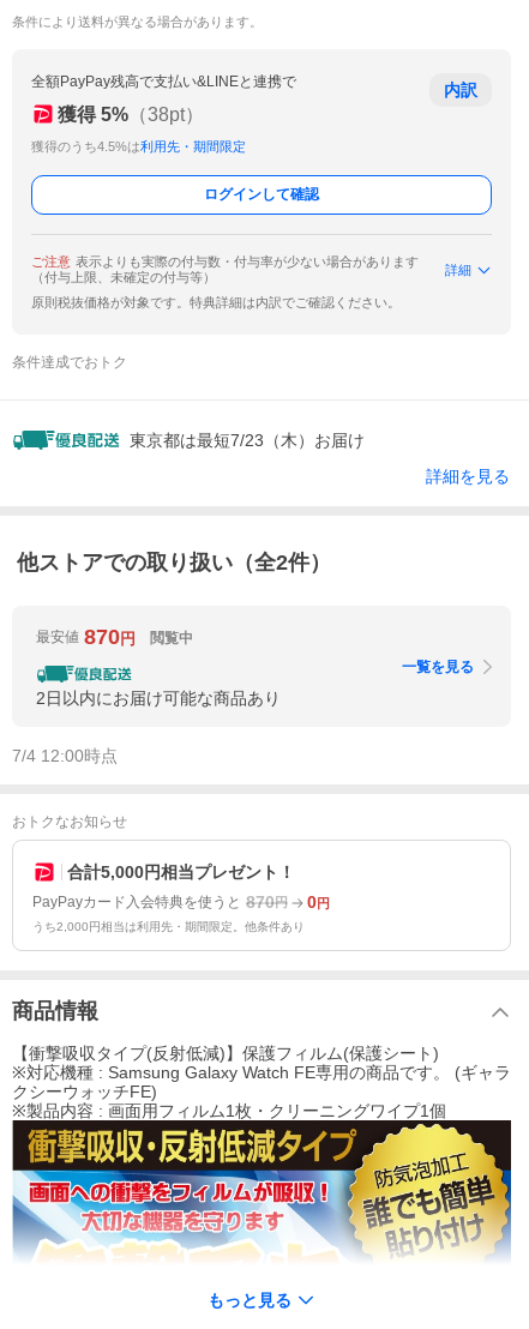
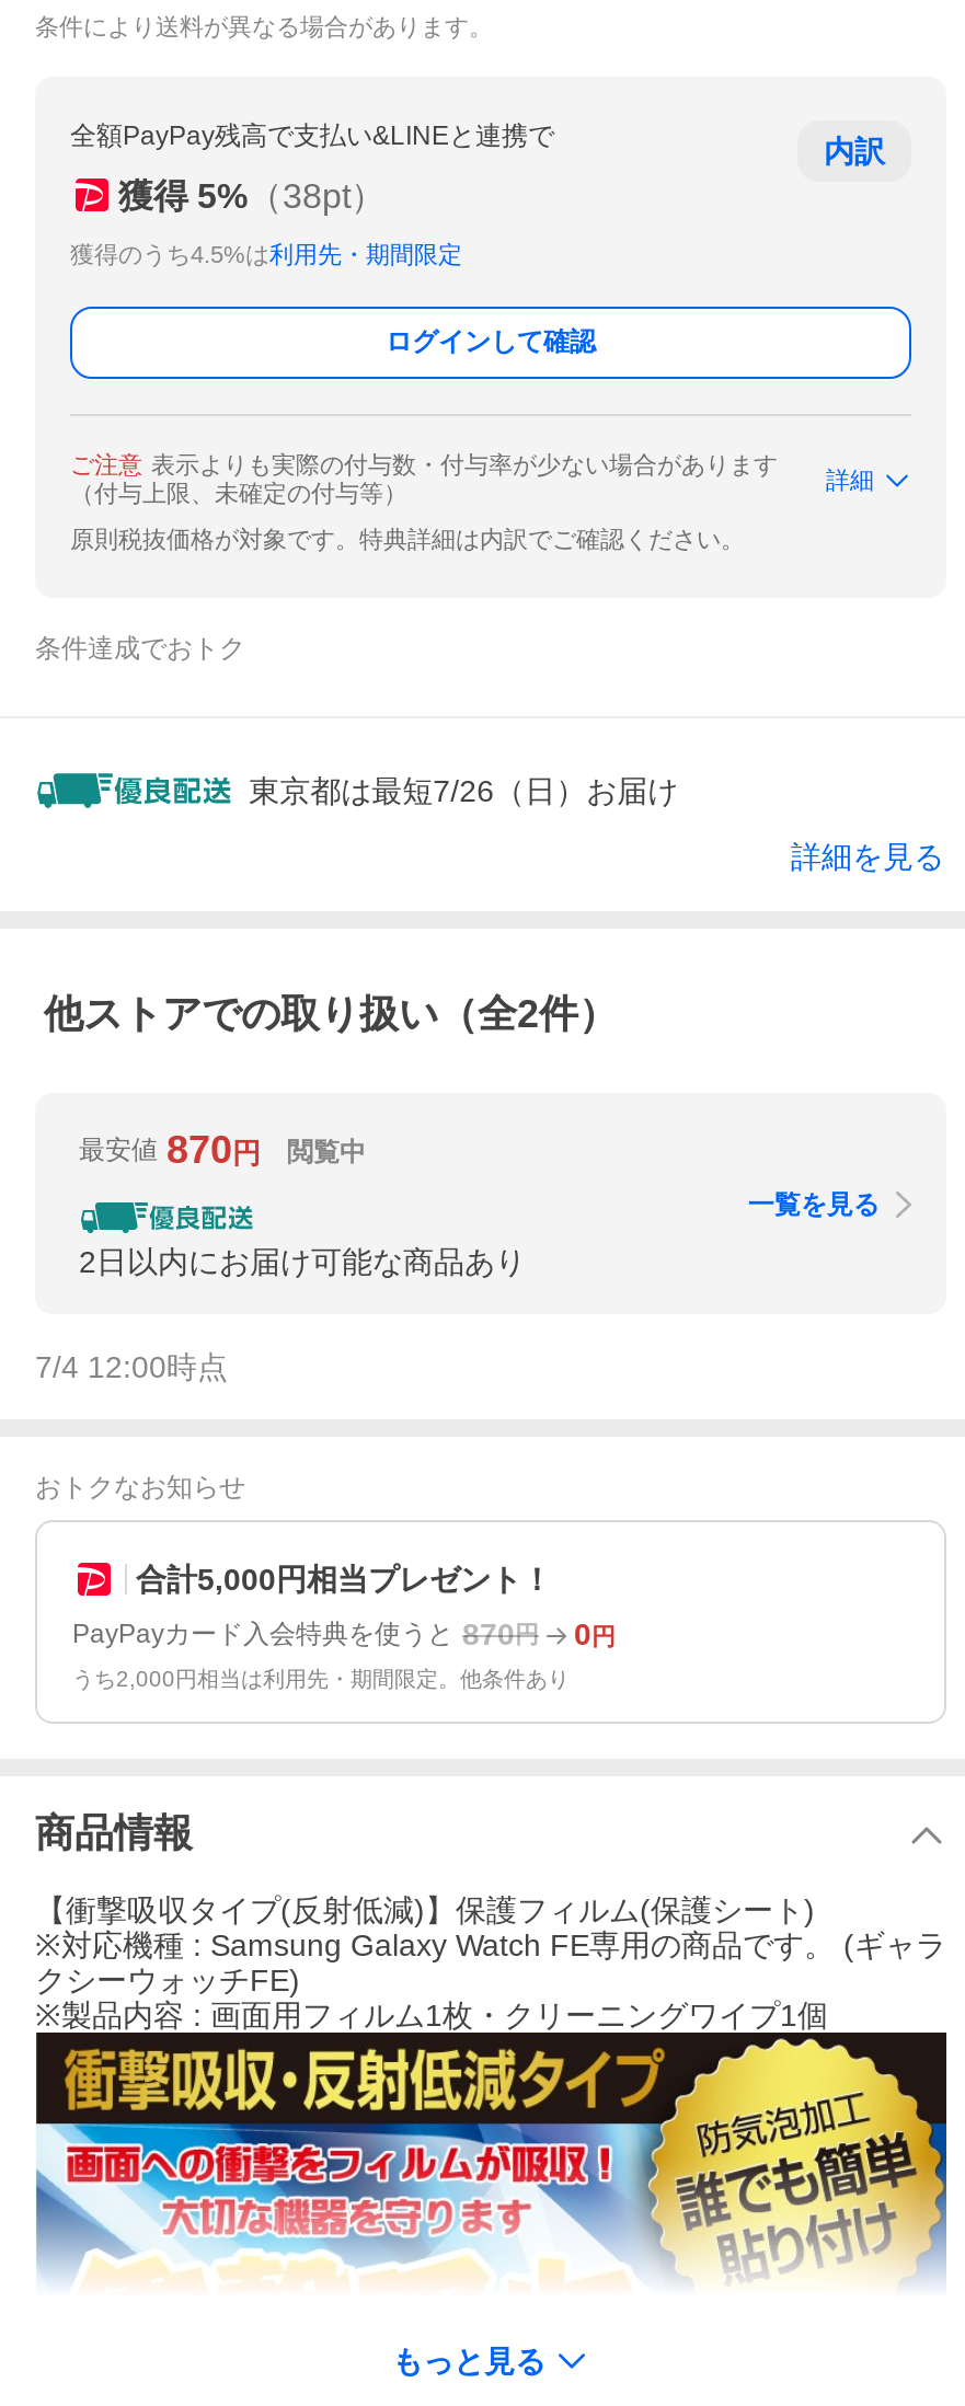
- 東京都は最短7/23（木）お届け
+ 東京都は最短7/26（日）お届け
